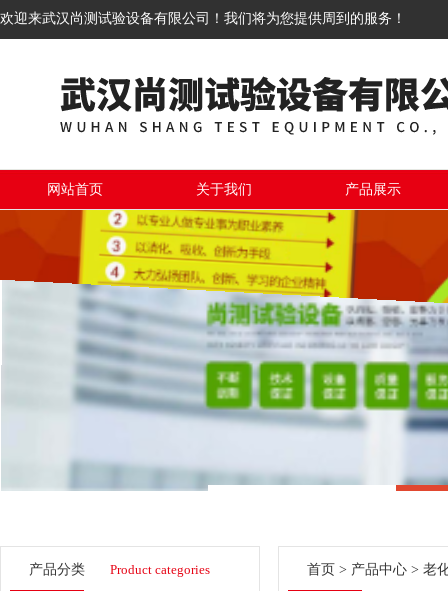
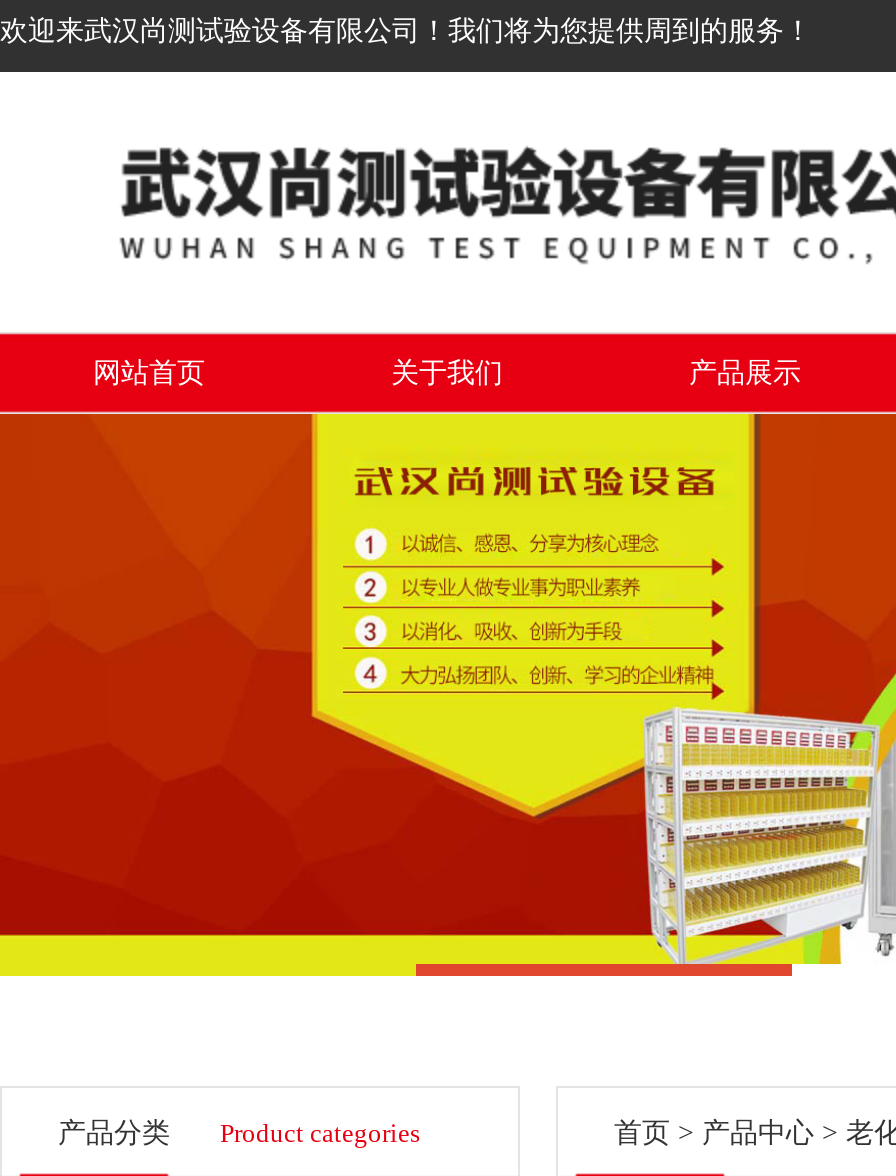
- [image]
+ [image]
